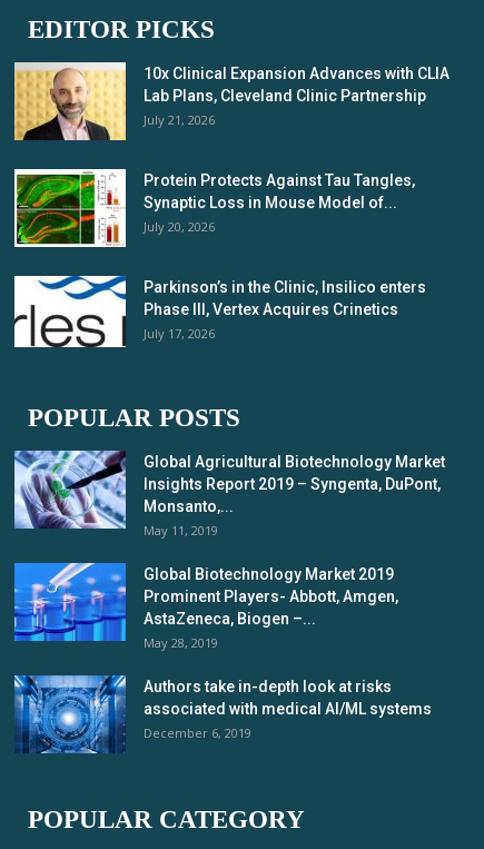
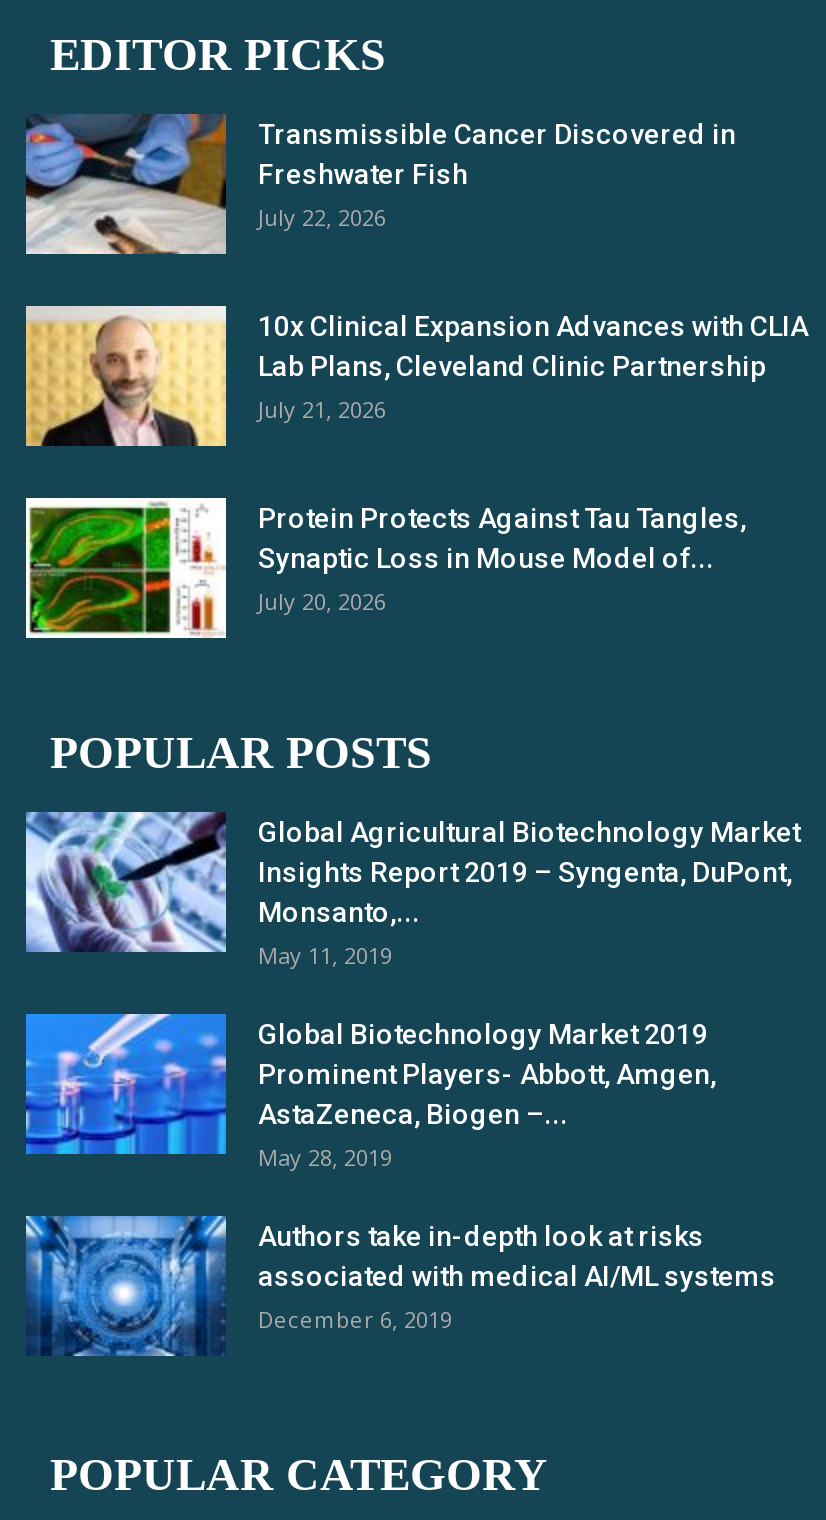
+ [image]
+ Transmissible Cancer Discovered in
+ Freshwater Fish
+ July 22, 2026

moved down: [image] | 10x Clinical Expansion Advances with CLIA | Lab Plans, Cleveland Clinic Partnership | July 21, 2026 | Protein Protects Against Tau Tangles, | Synaptic Loss in Mouse Model of... | July 20, 2026

- [image]
- Parkinson’s in the Clinic, Insilico enters
- Phase III, Vertex Acquires Crinetics
- July 17, 2026
